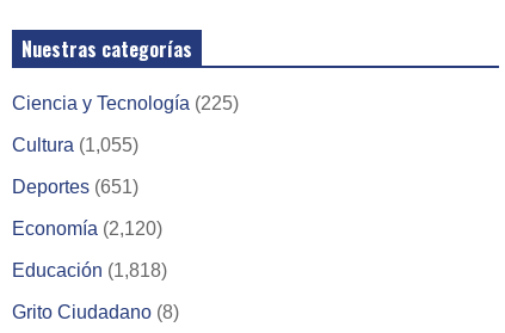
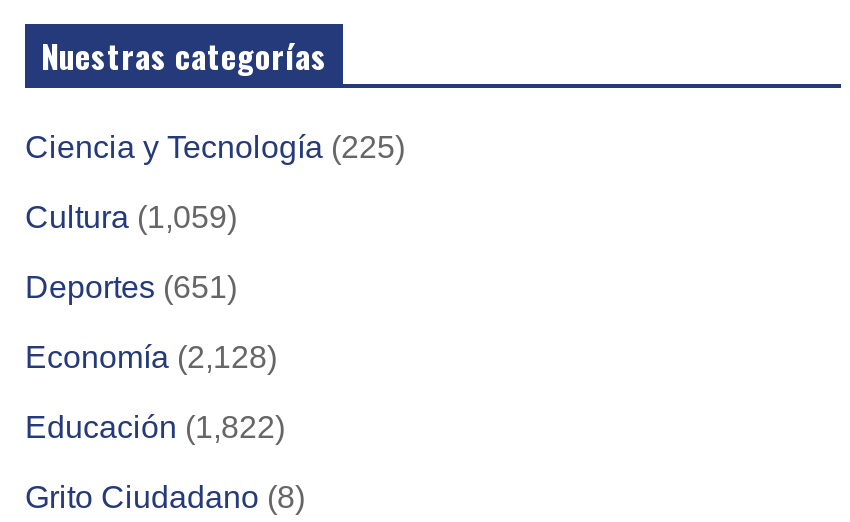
- Cultura (1,055)
+ Cultura (1,059)

- Economía (2,120)
+ Economía (2,128)

- Educación (1,818)
+ Educación (1,822)
